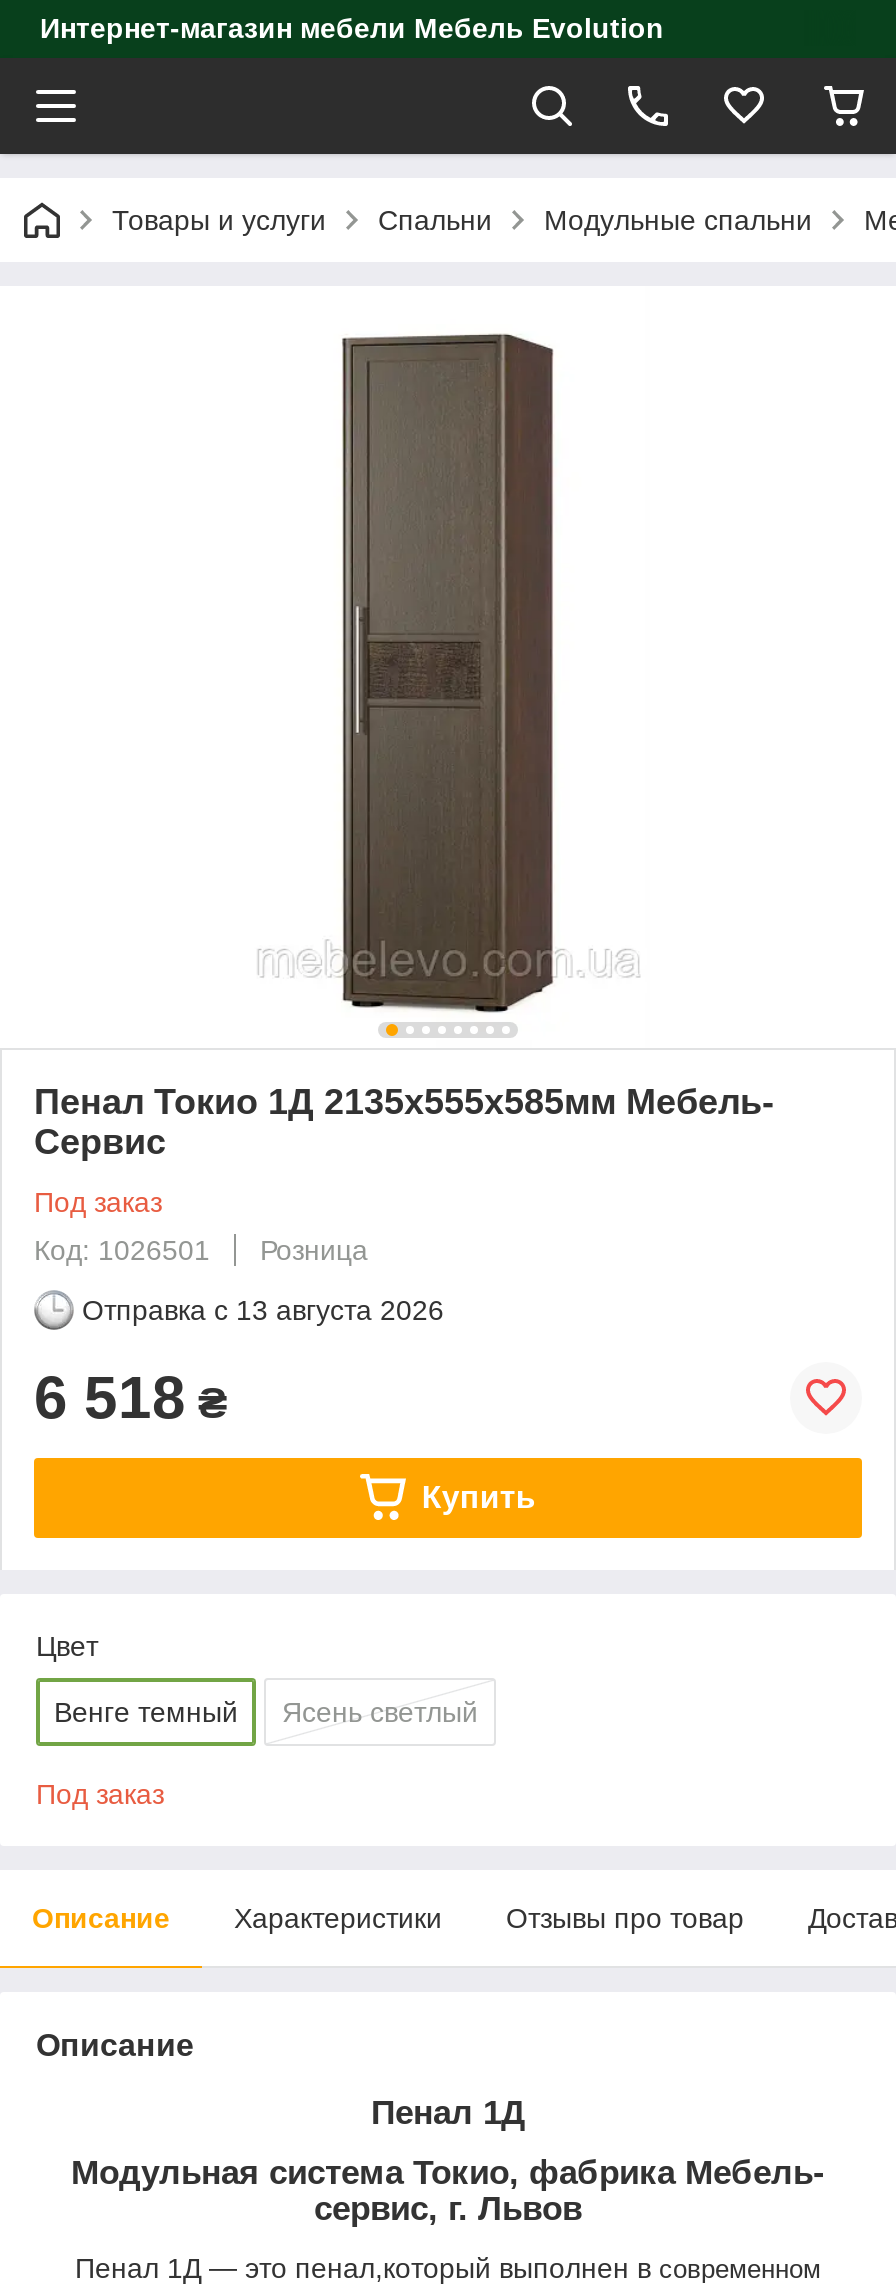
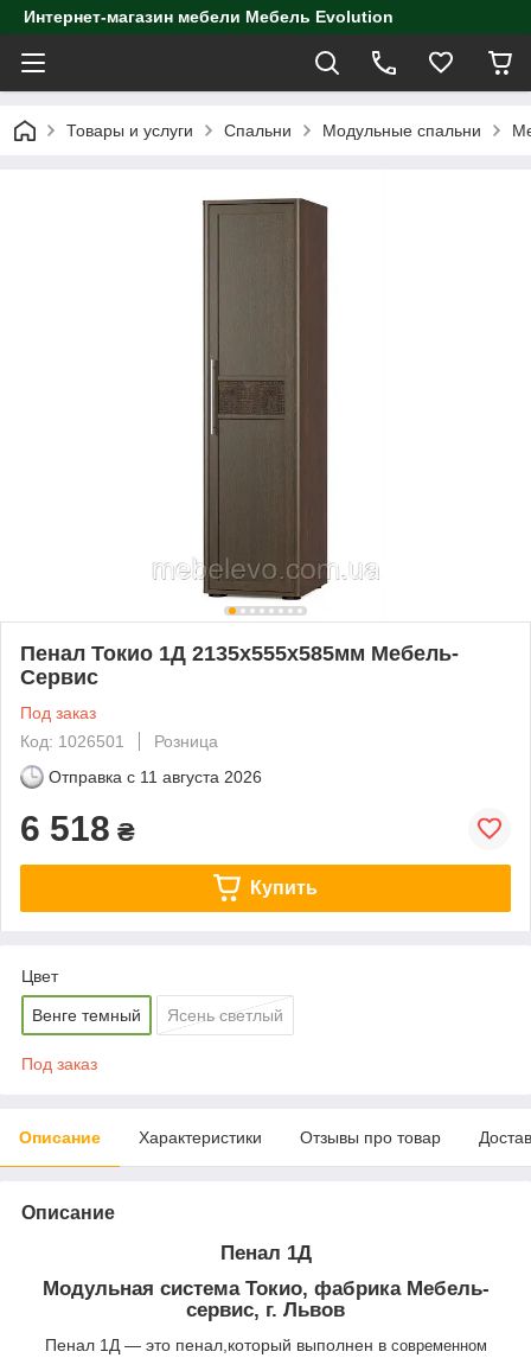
- Отправка с 13 августа 2026
+ Отправка с 11 августа 2026
